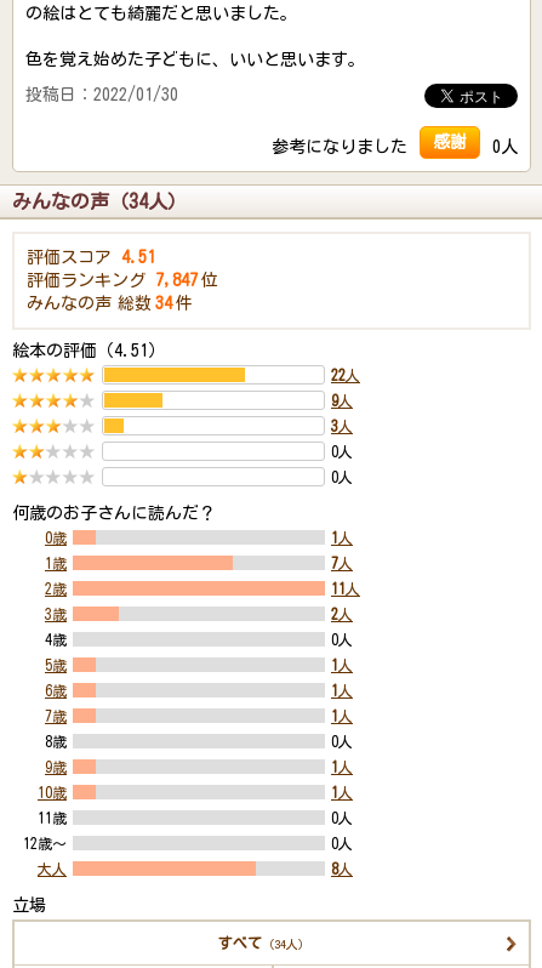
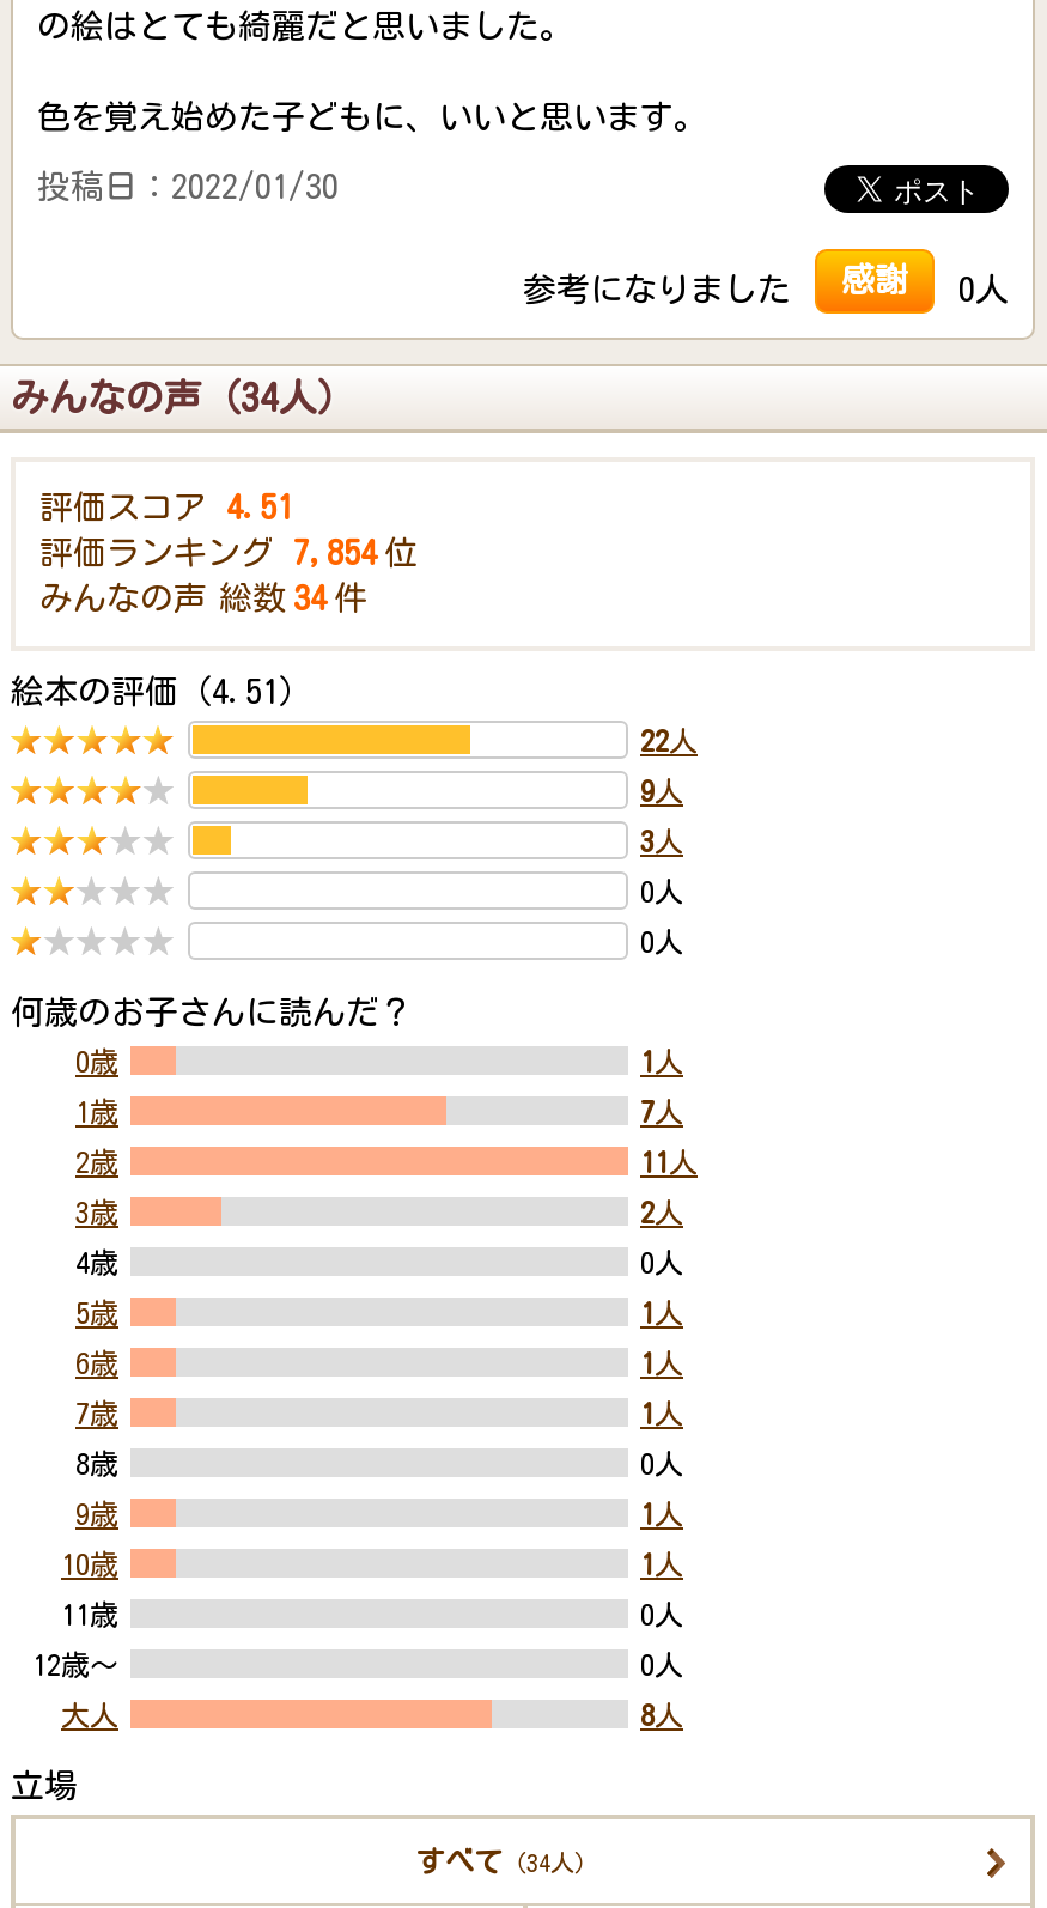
- 評価ランキング 7,847 位
+ 評価ランキング 7,854 位
